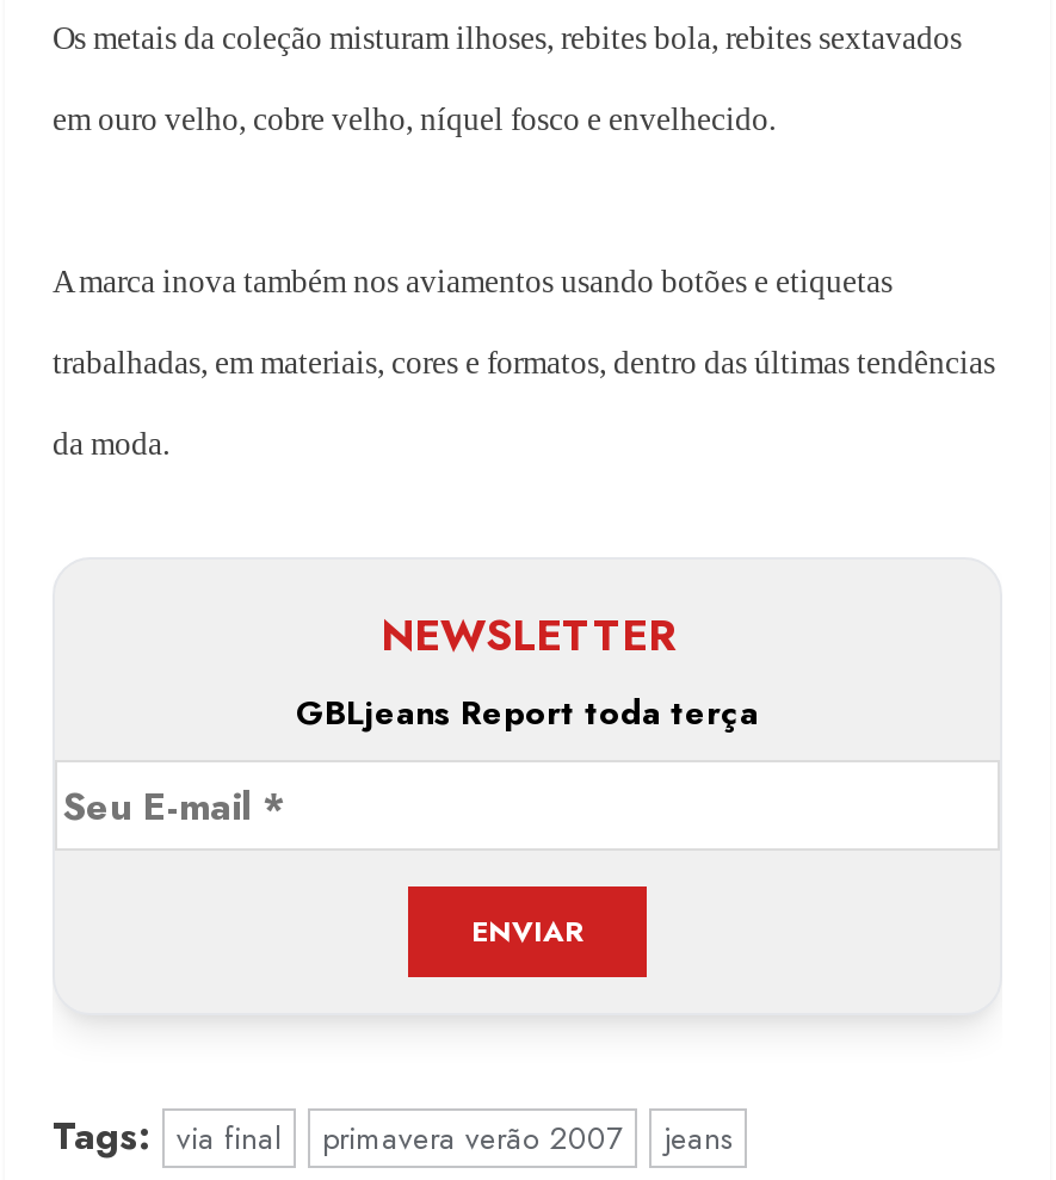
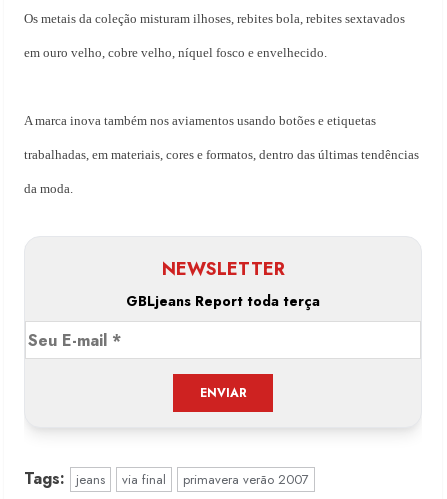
- Tags: via final
+ Tags: jeans
+ via final

- jeans
